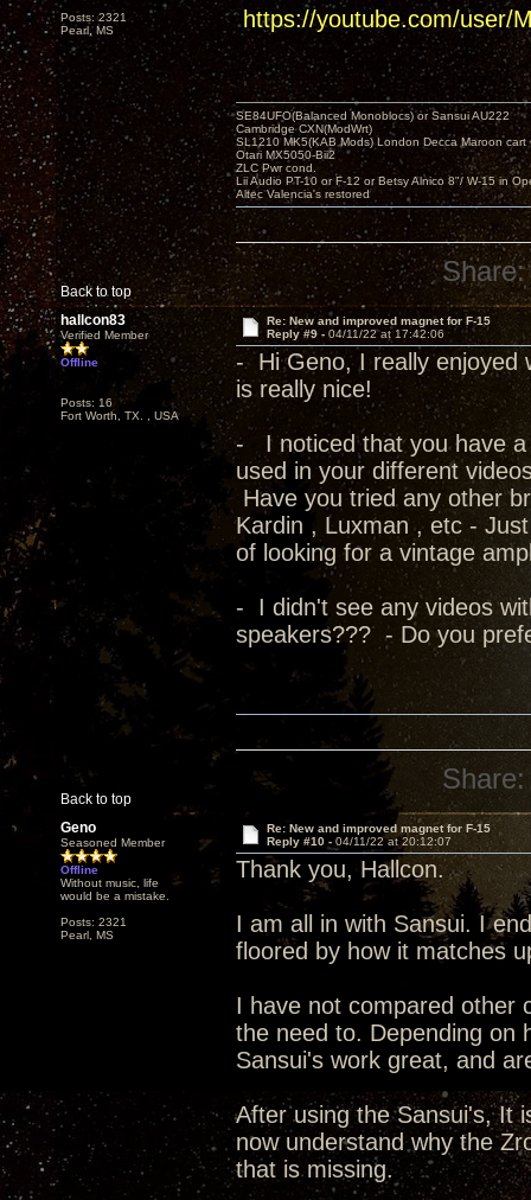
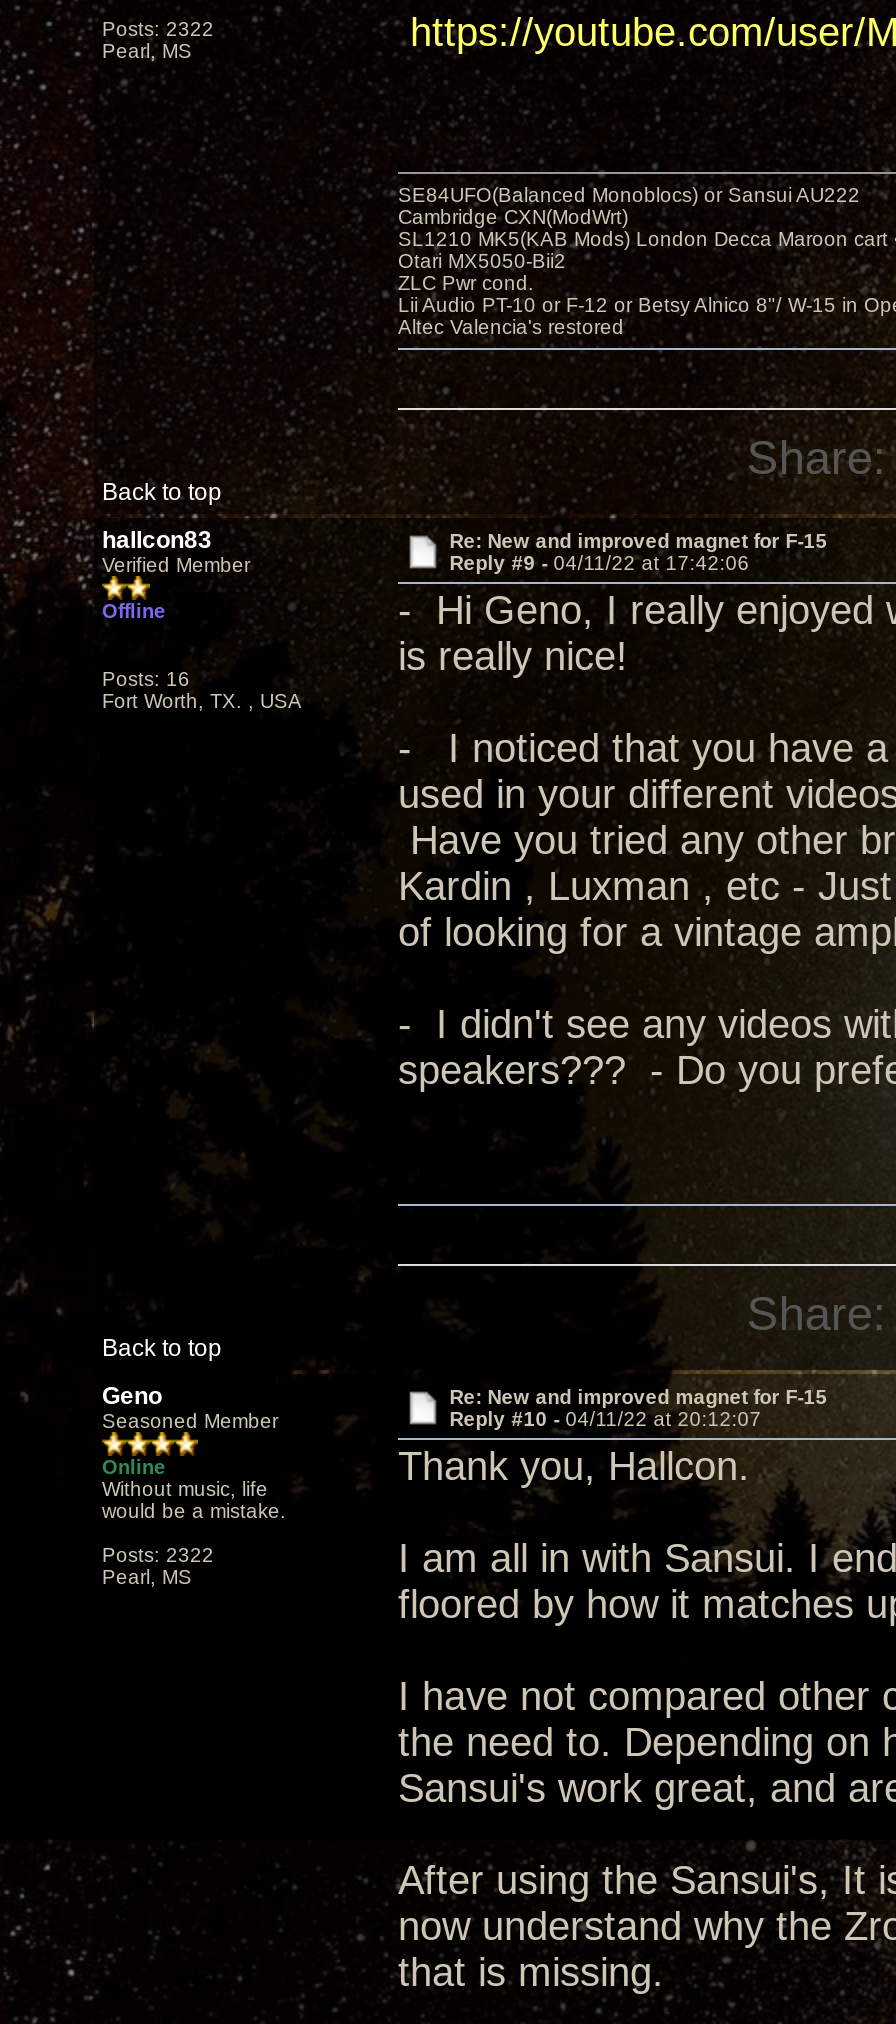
- Posts: 2321
+ Posts: 2322

- Offline
+ Online

- Posts: 2321
+ Posts: 2322
